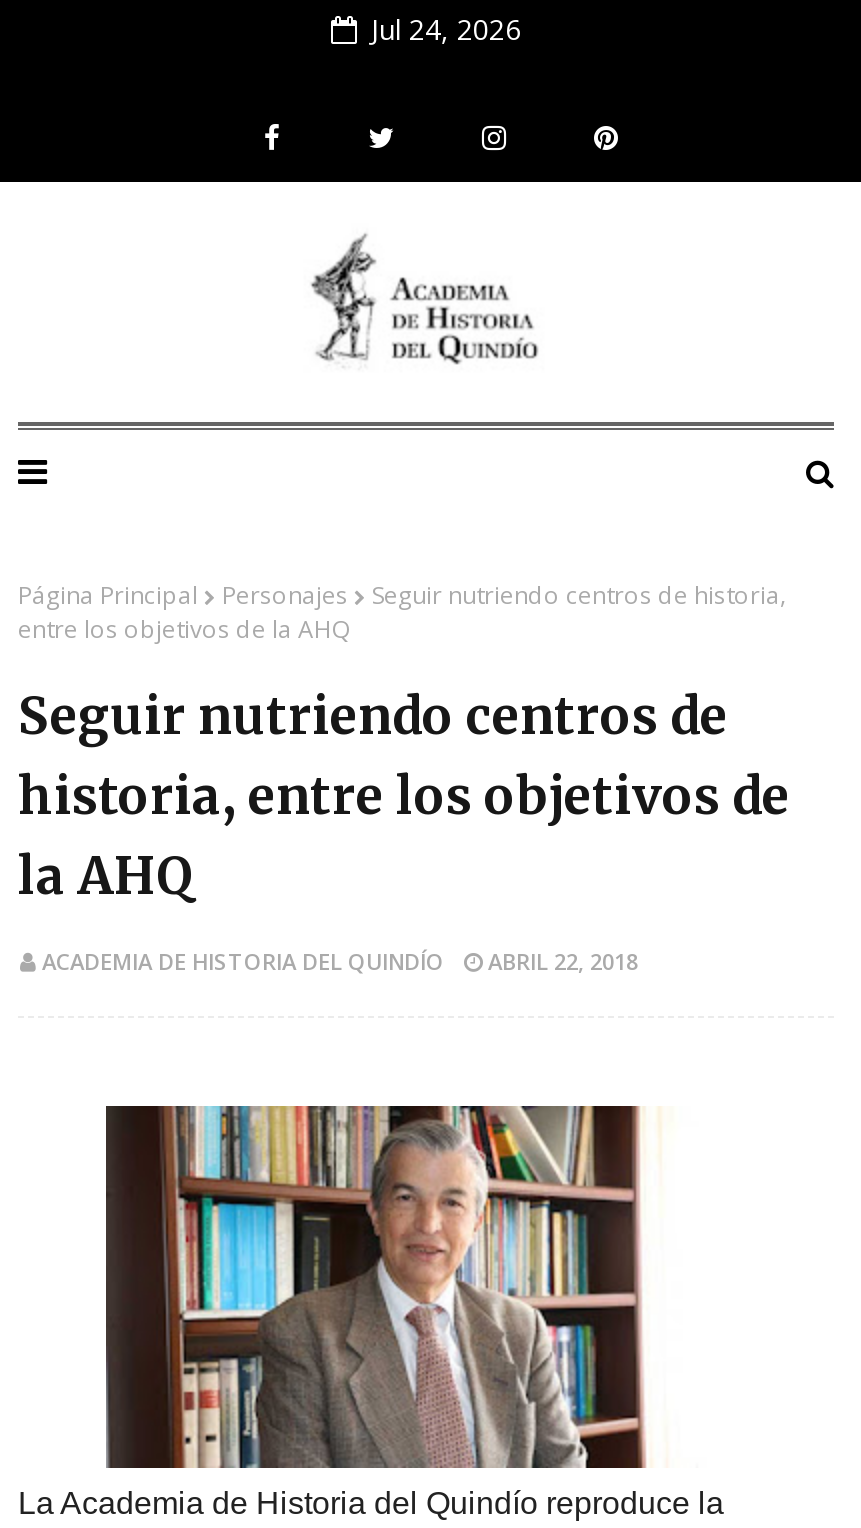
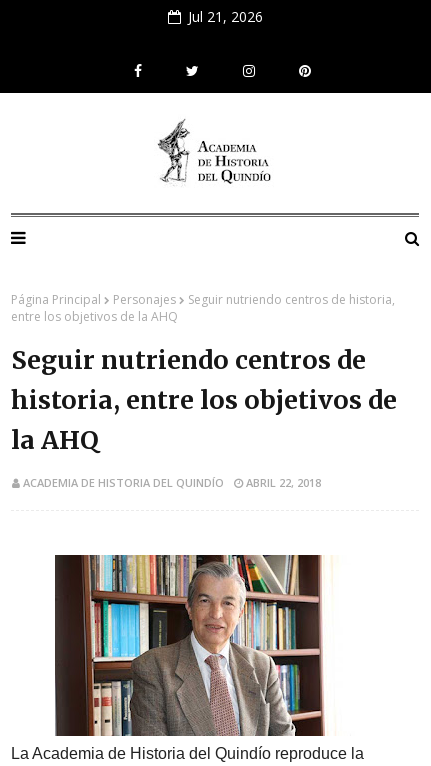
- Jul 24, 2026
+ Jul 21, 2026
